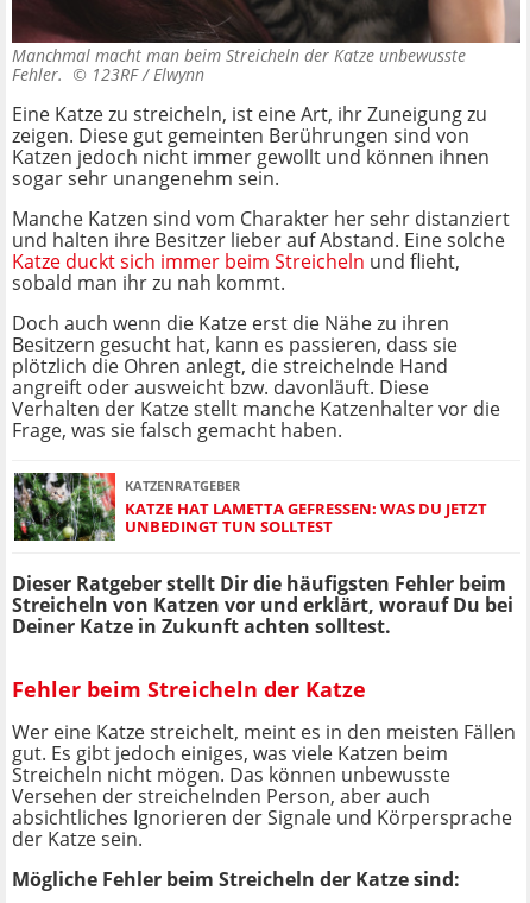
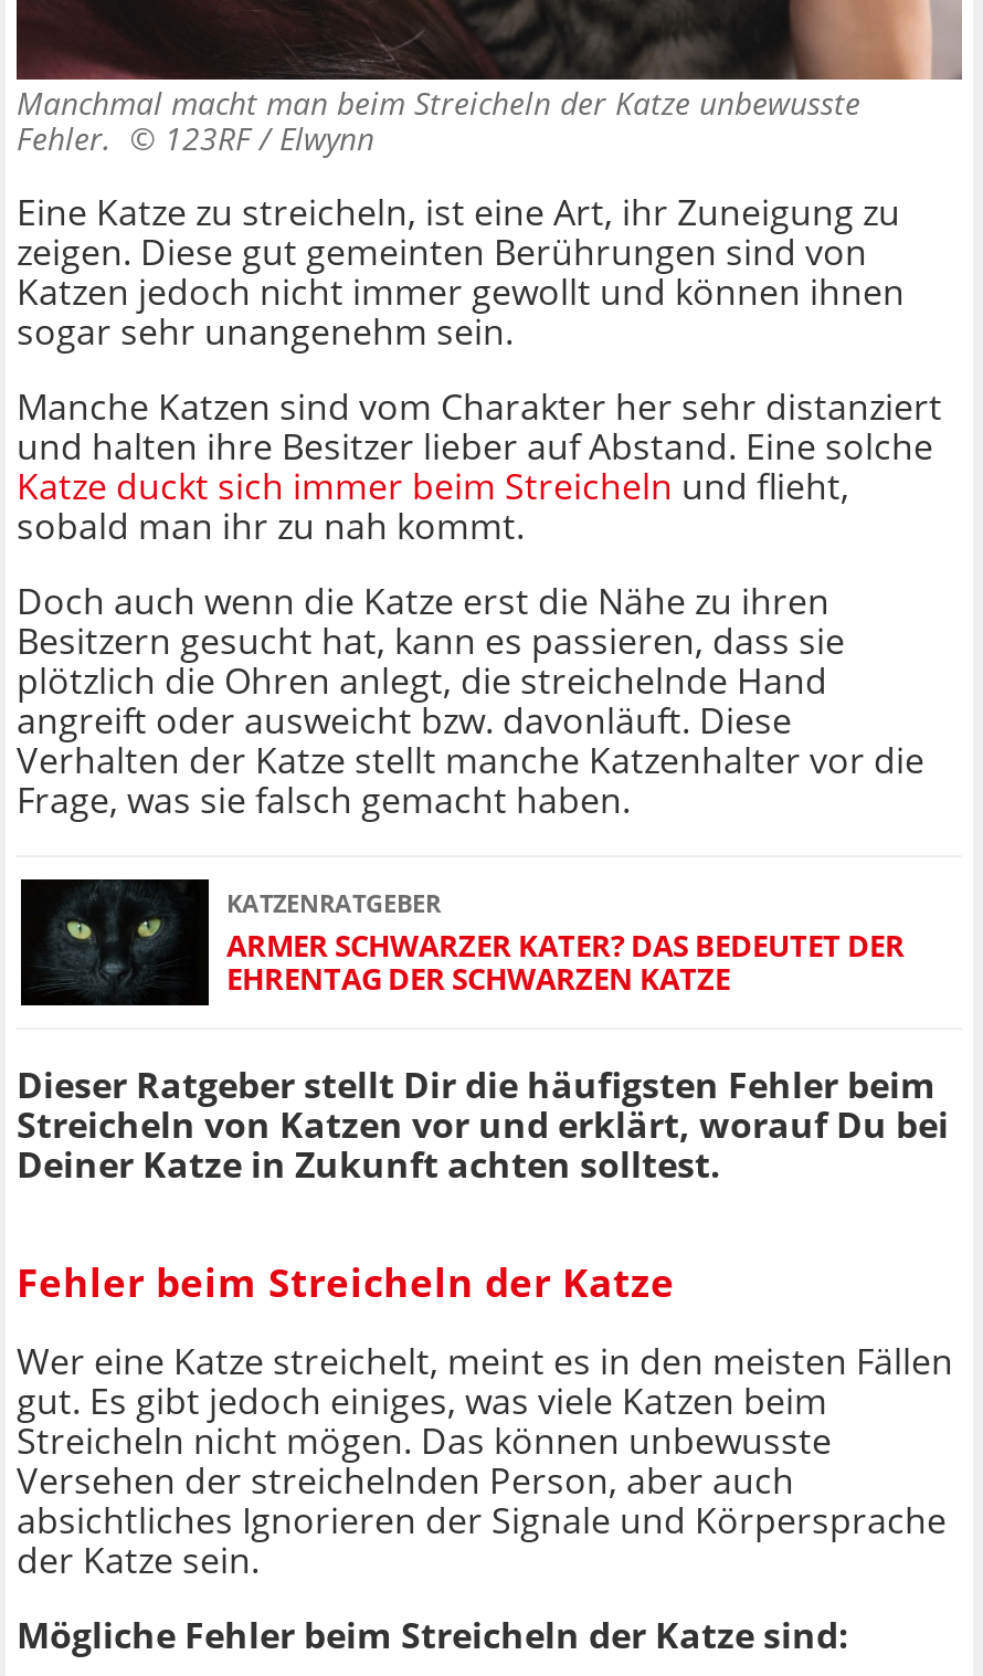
- [image]
- KATZE HAT LAMETTA GEFRESSEN: WAS DU JETZT
- UNBEDINGT TUN SOLLTEST
+ [image]
+ ARMER SCHWARZER KATER? DAS BEDEUTET DER
+ EHRENTAG DER SCHWARZEN KATZE
